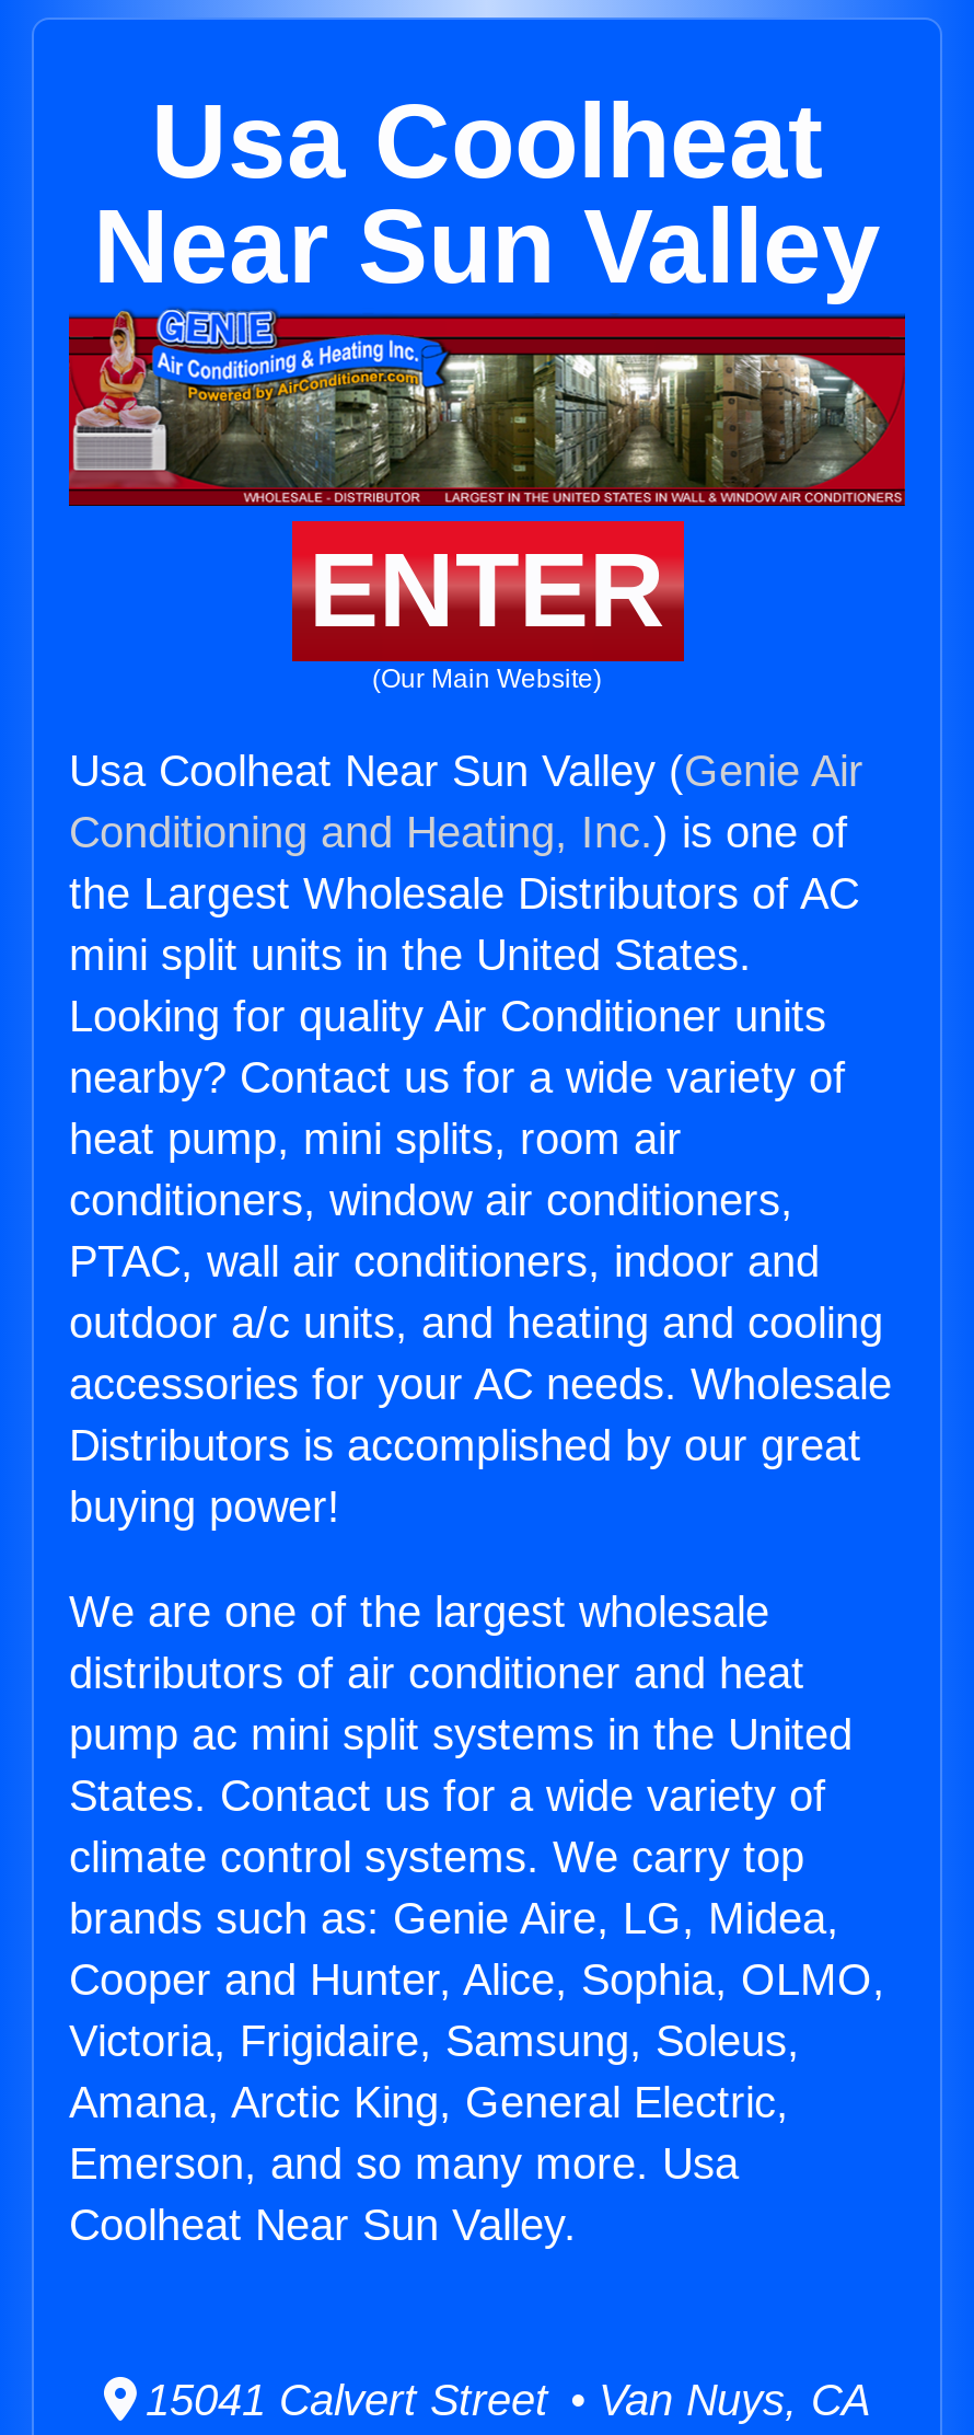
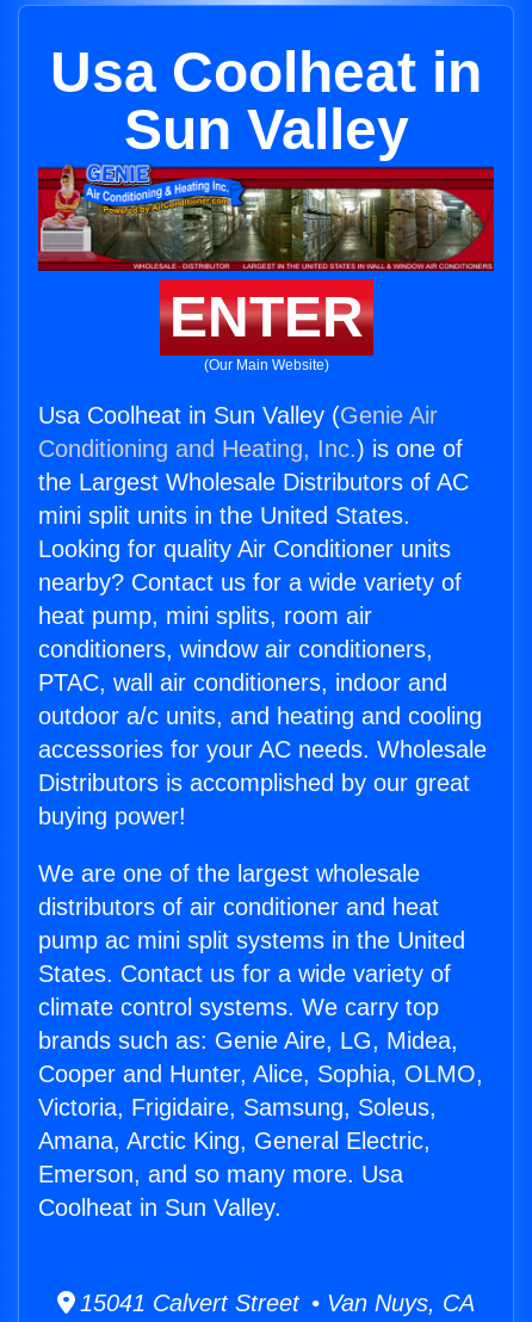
- Usa Coolheat
- Near Sun Valley
+ Usa Coolheat in
+ Sun Valley

- Usa Coolheat Near Sun Valley (Genie Air
+ Usa Coolheat in Sun Valley (Genie Air

- Coolheat Near Sun Valley.
+ Coolheat in Sun Valley.
